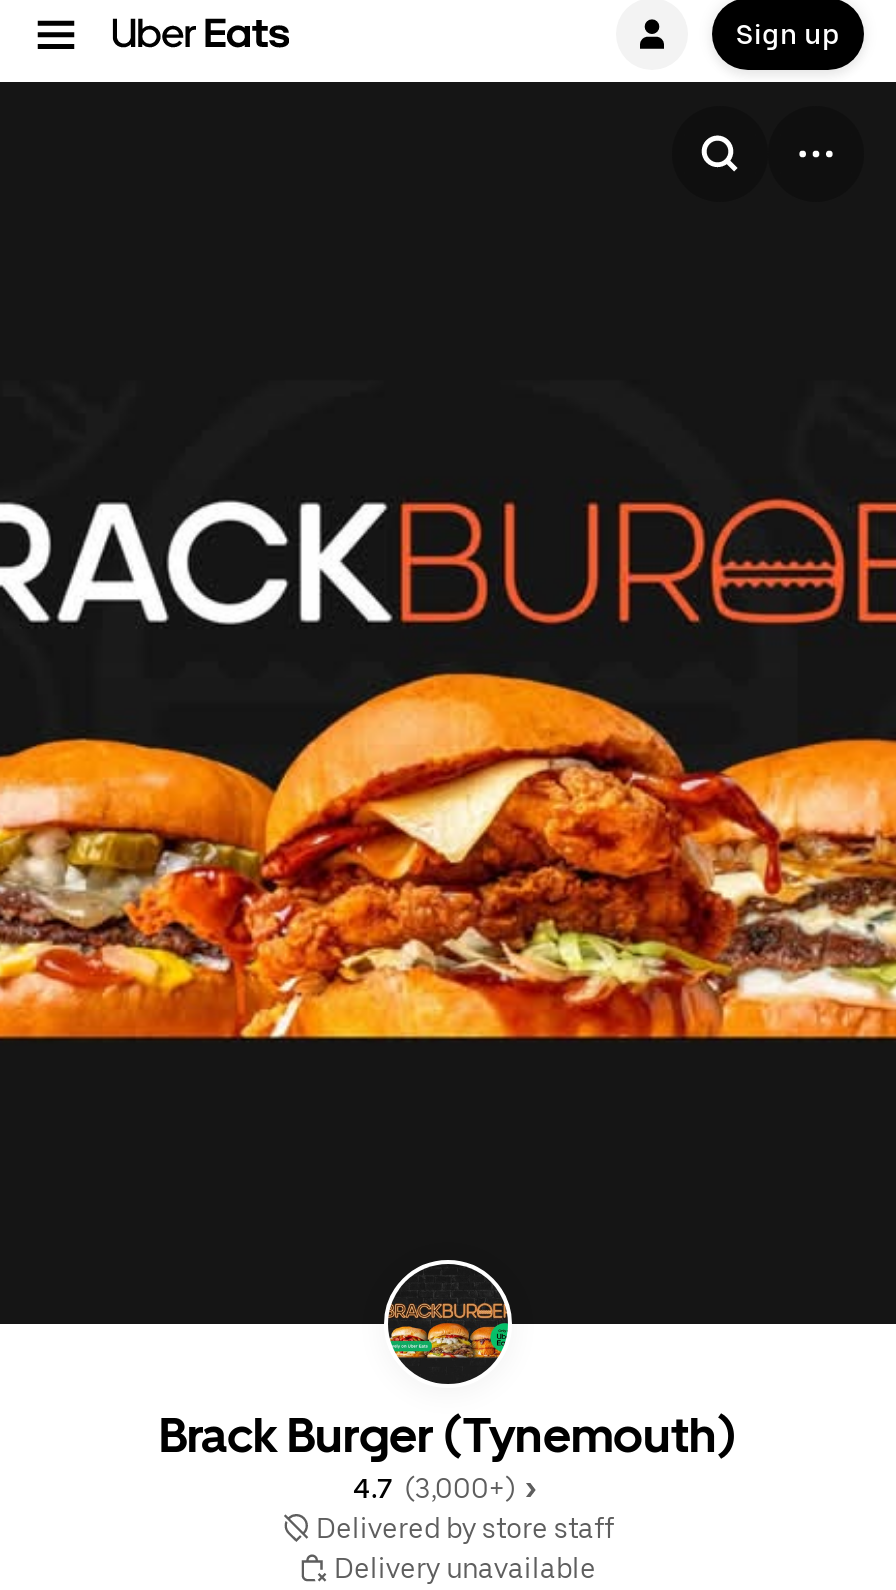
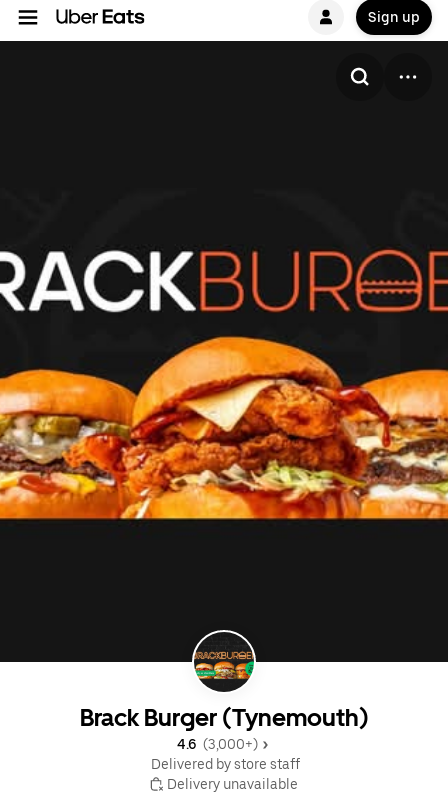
- 4.7 (3,000+)
+ 4.6 (3,000+)
